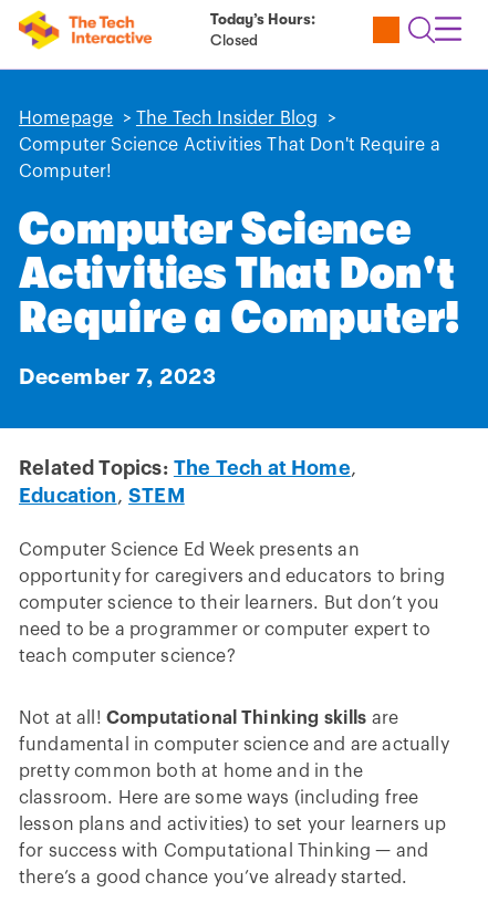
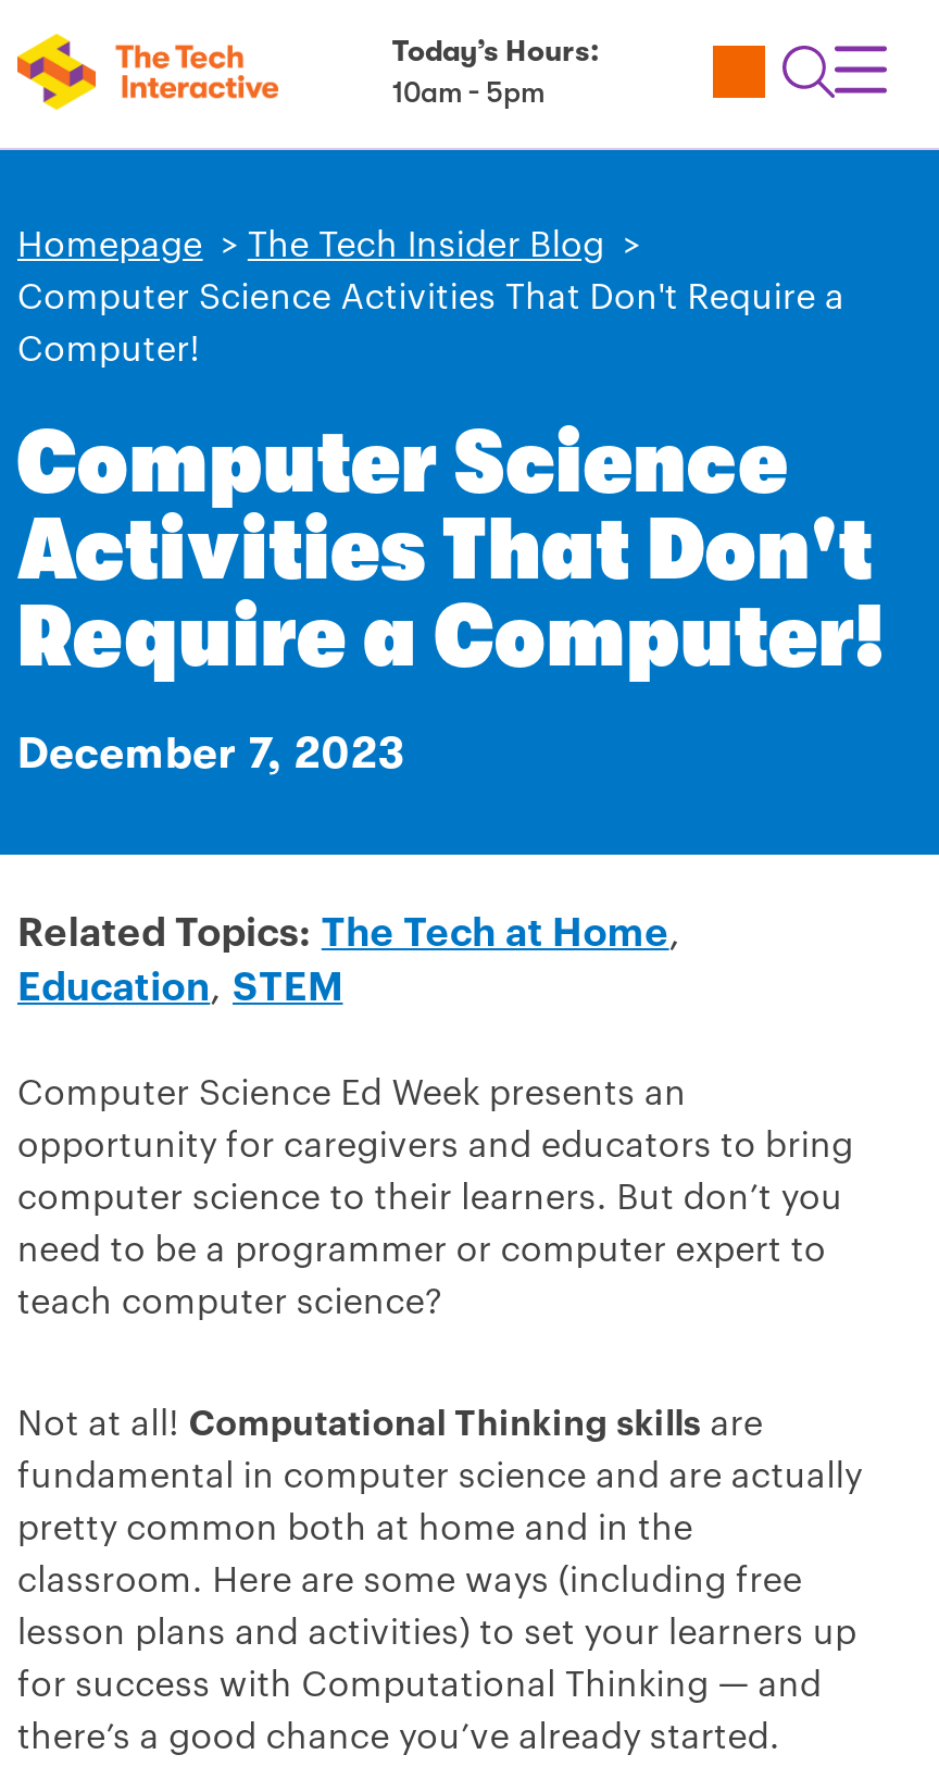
- Closed
+ 10am - 5pm
